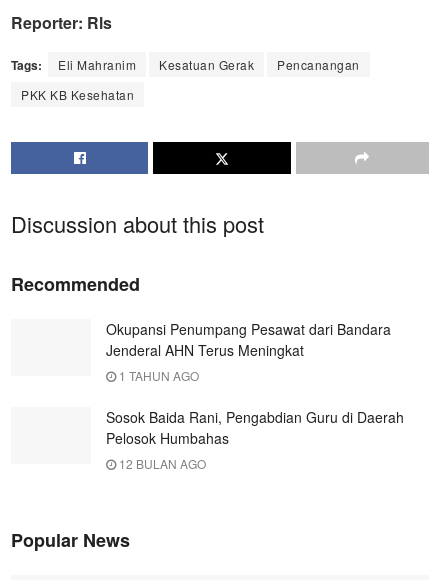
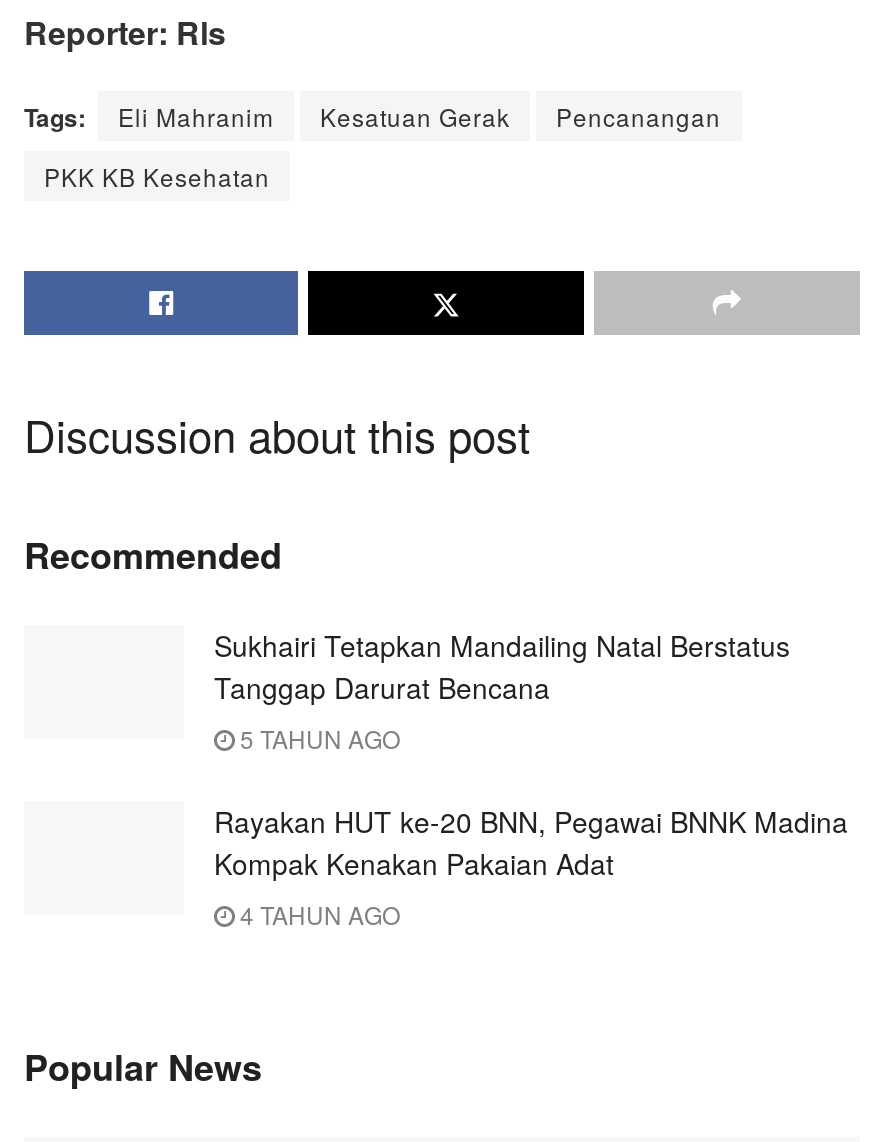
- Okupansi Penumpang Pesawat dari Bandara
- Jenderal AHN Terus Meningkat
- 1 TAHUN AGO
+ Sukhairi Tetapkan Mandailing Natal Berstatus
+ Tanggap Darurat Bencana
+ 5 TAHUN AGO

- Sosok Baida Rani, Pengabdian Guru di Daerah
- Pelosok Humbahas
- 12 BULAN AGO
+ Rayakan HUT ke-20 BNN, Pegawai BNNK Madina
+ Kompak Kenakan Pakaian Adat
+ 4 TAHUN AGO
